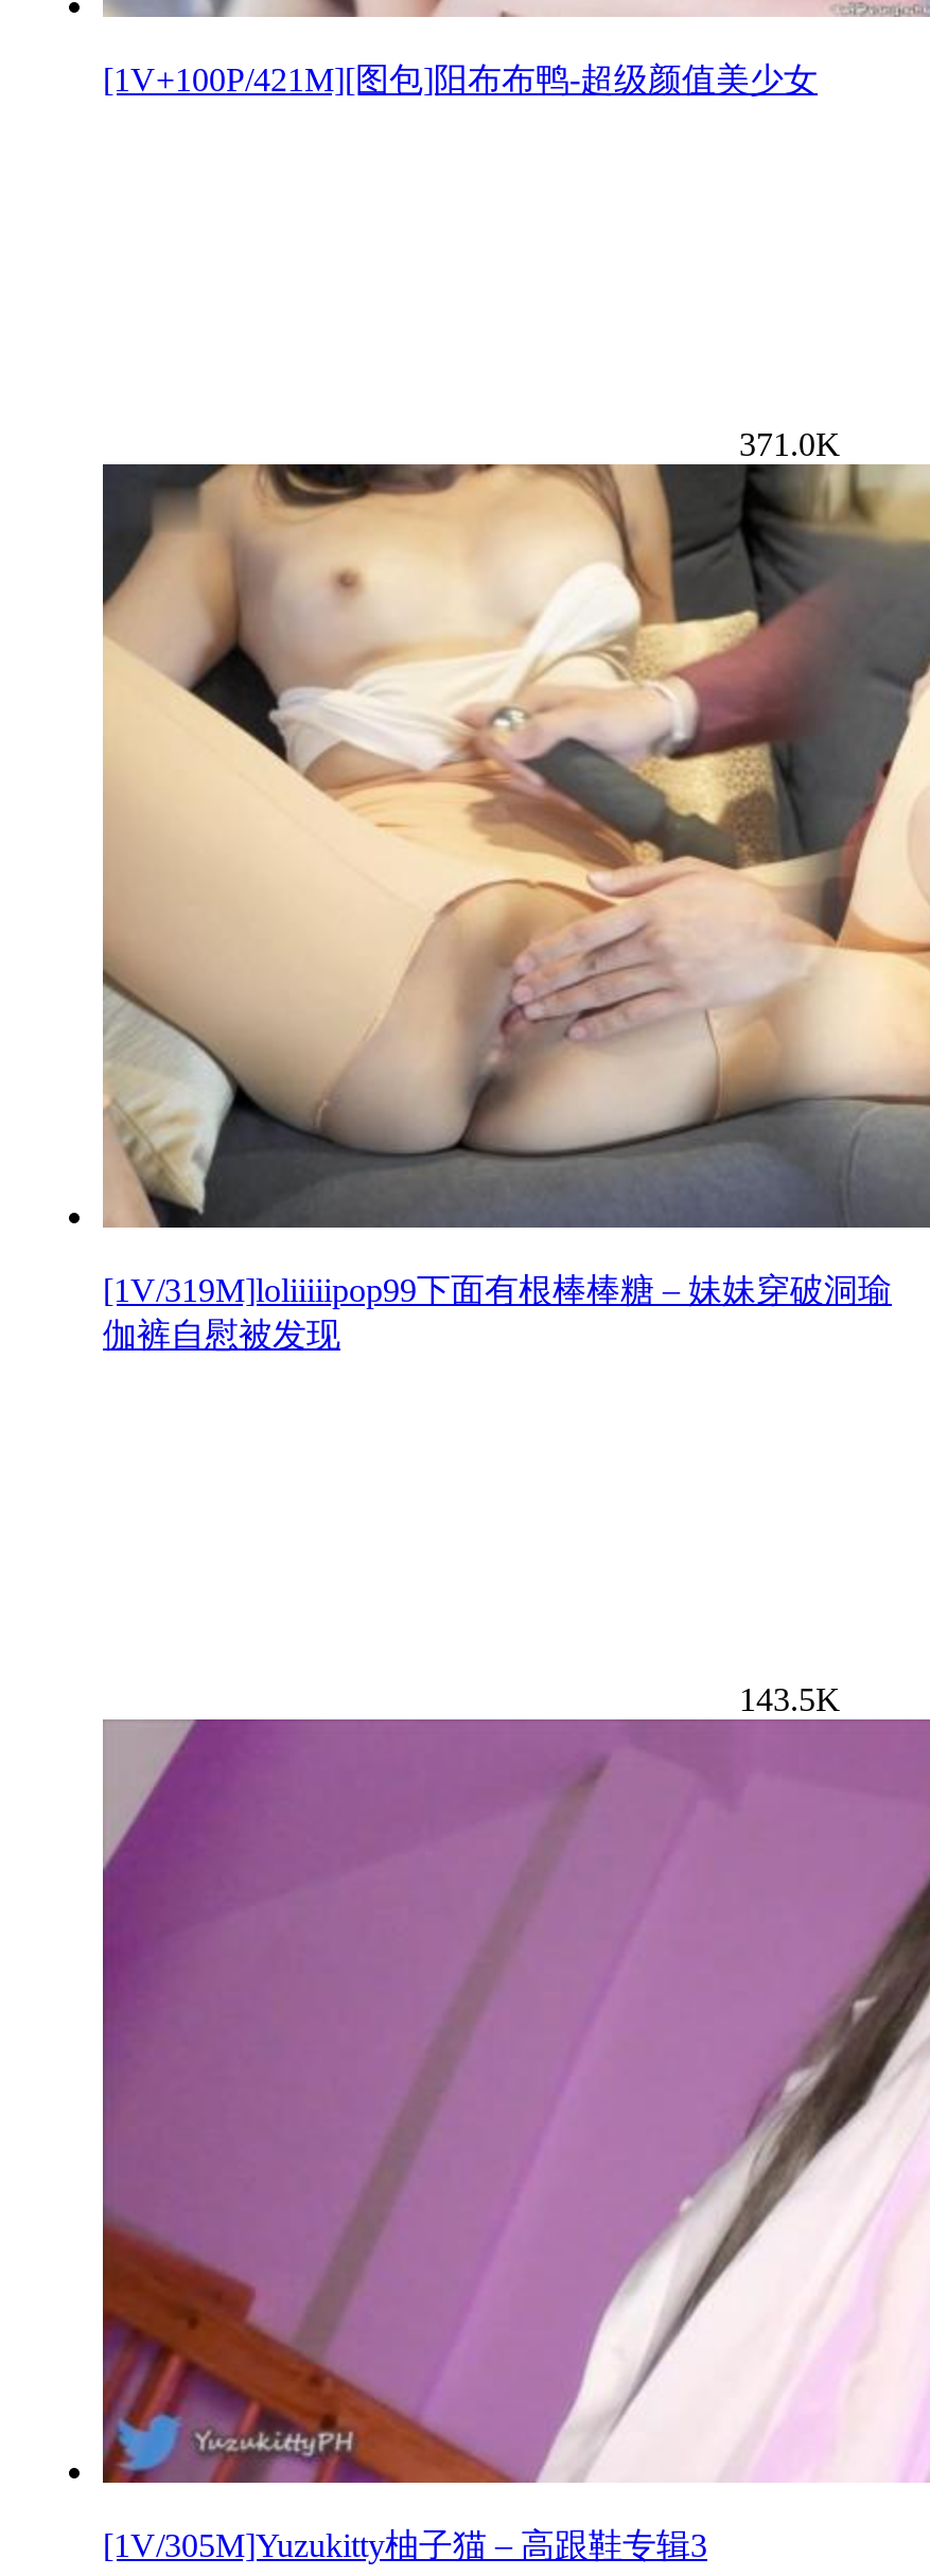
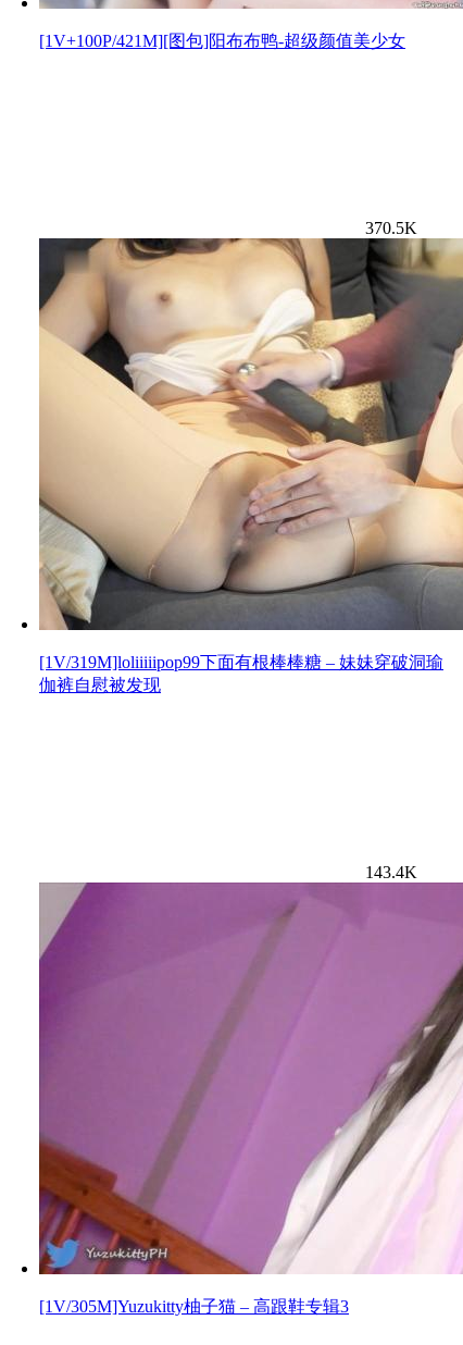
- 371.0K
+ 370.5K

- 143.5K
+ 143.4K
